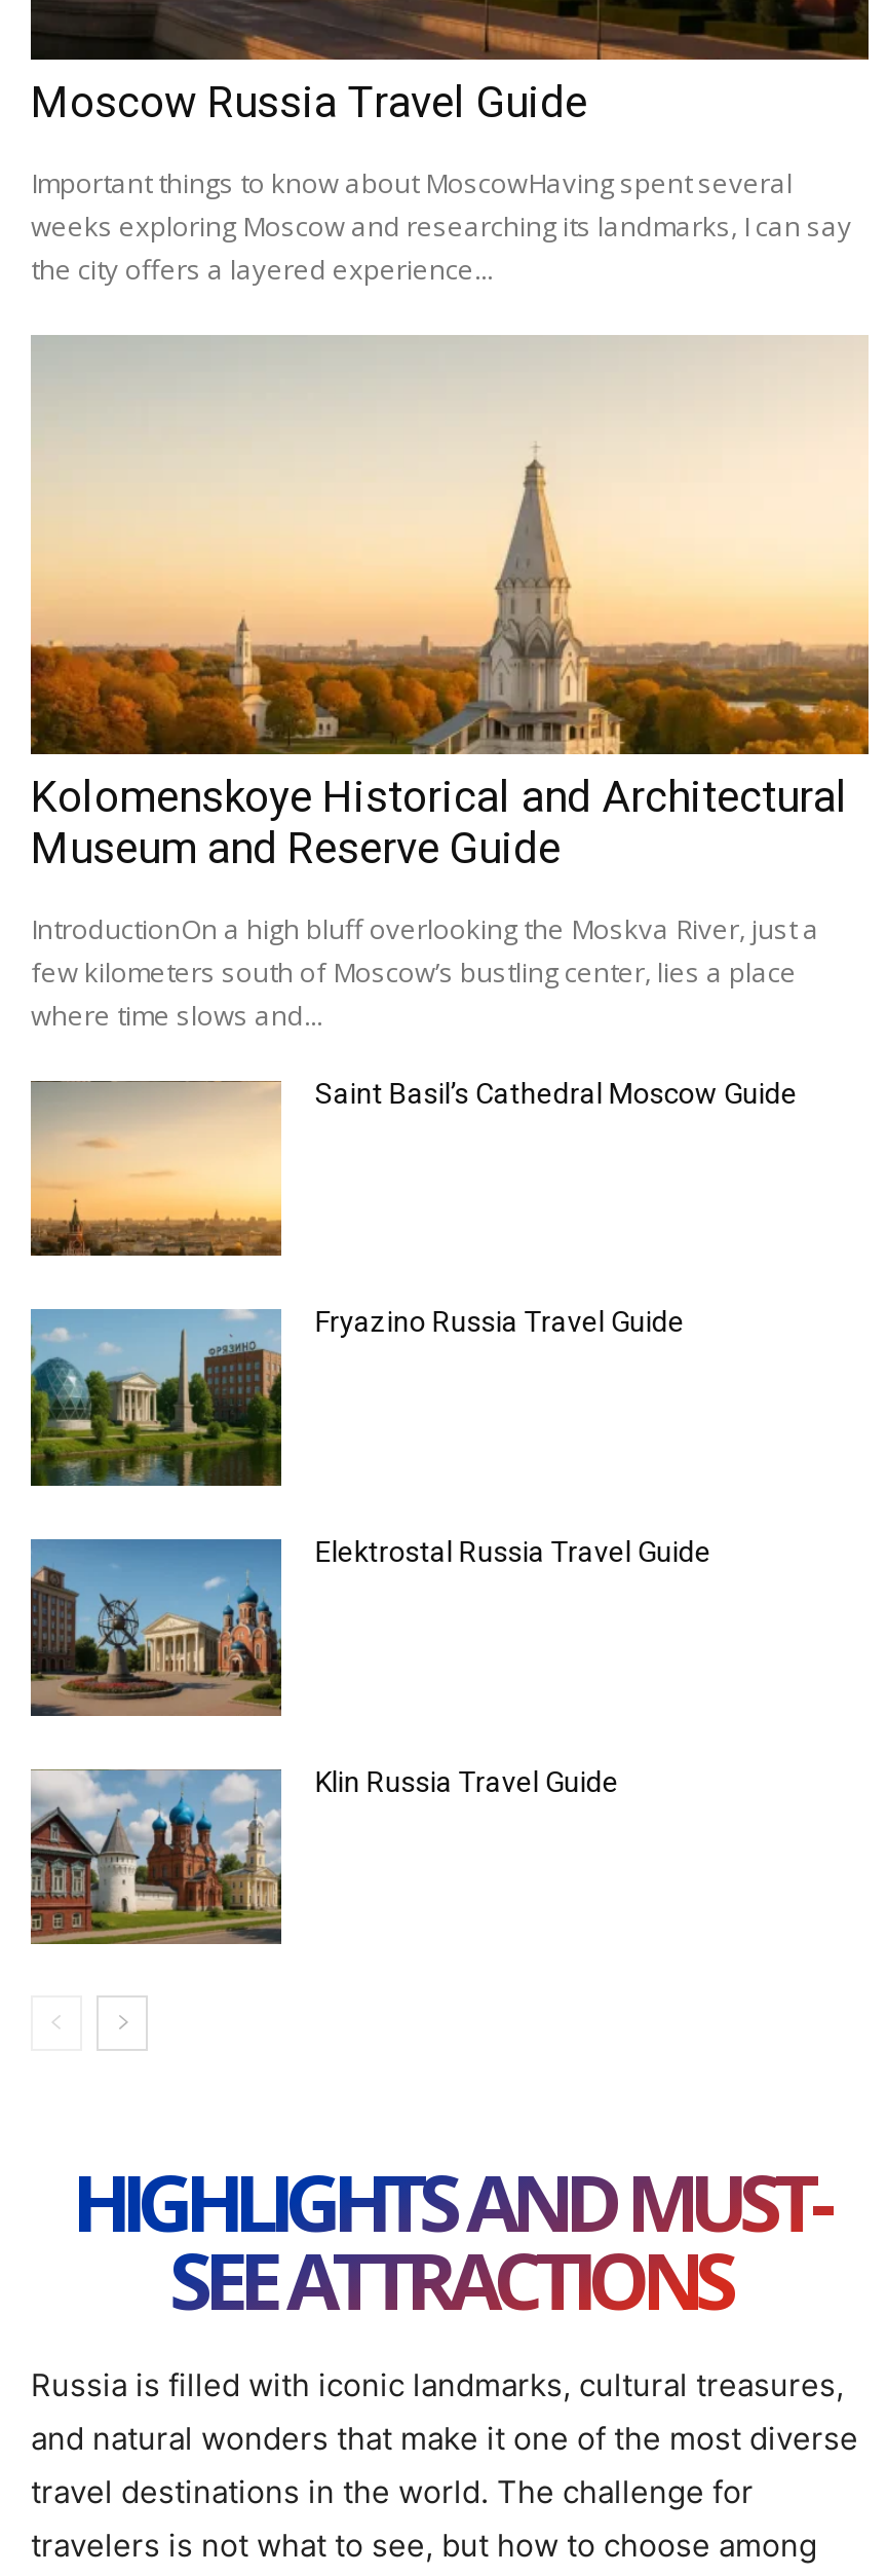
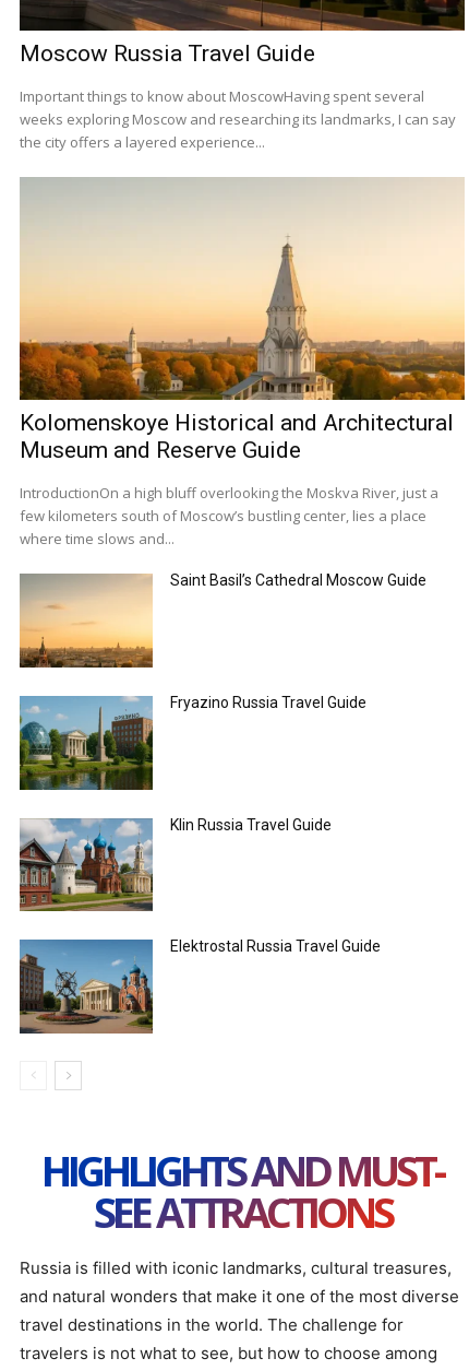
moved down: [image] | Elektrostal Russia Travel Guide

moved up: [image] | Klin Russia Travel Guide
